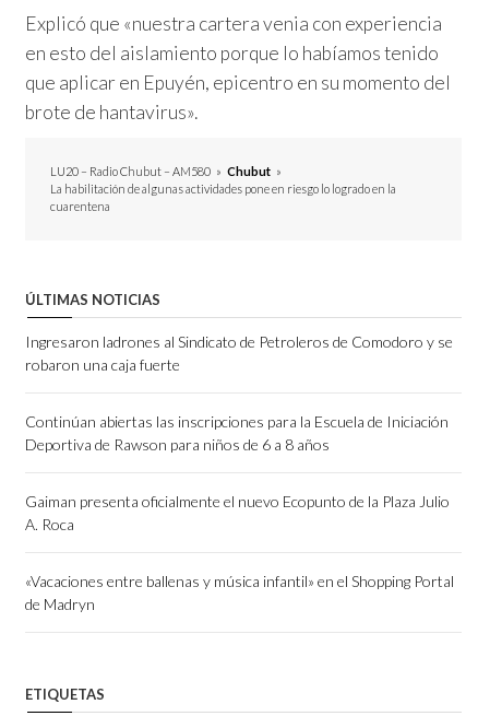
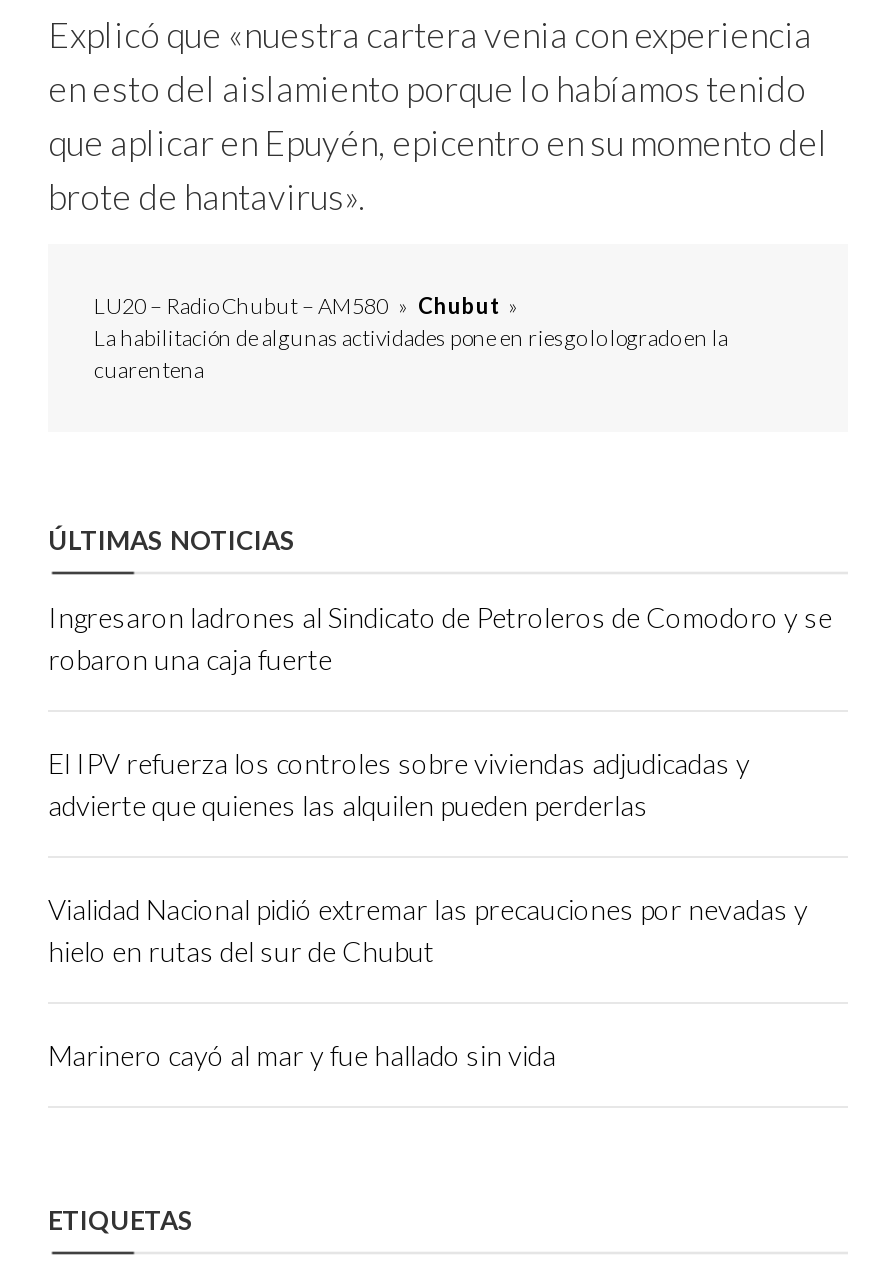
- Continúan abiertas las inscripciones para la Escuela de Iniciación
- Deportiva de Rawson para niños de 6 a 8 años
+ El IPV refuerza los controles sobre viviendas adjudicadas y
+ advierte que quienes las alquilen pueden perderlas

- Gaiman presenta oficialmente el nuevo Ecopunto de la Plaza Julio
- A. Roca
+ Vialidad Nacional pidió extremar las precauciones por nevadas y
+ hielo en rutas del sur de Chubut

- «Vacaciones entre ballenas y música infantil» en el Shopping Portal
- de Madryn
+ Marinero cayó al mar y fue hallado sin vida
